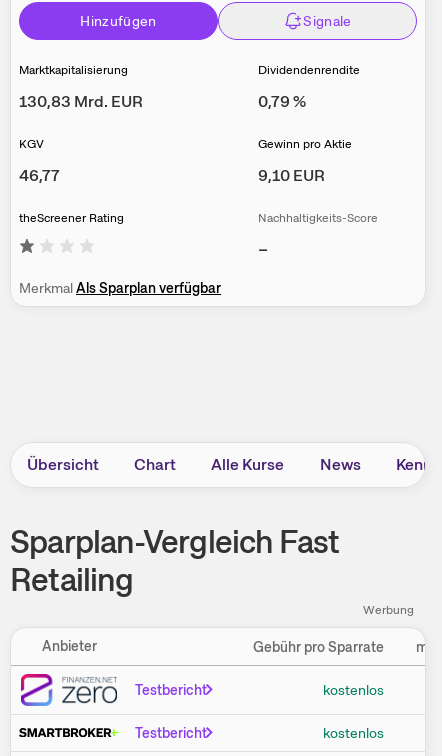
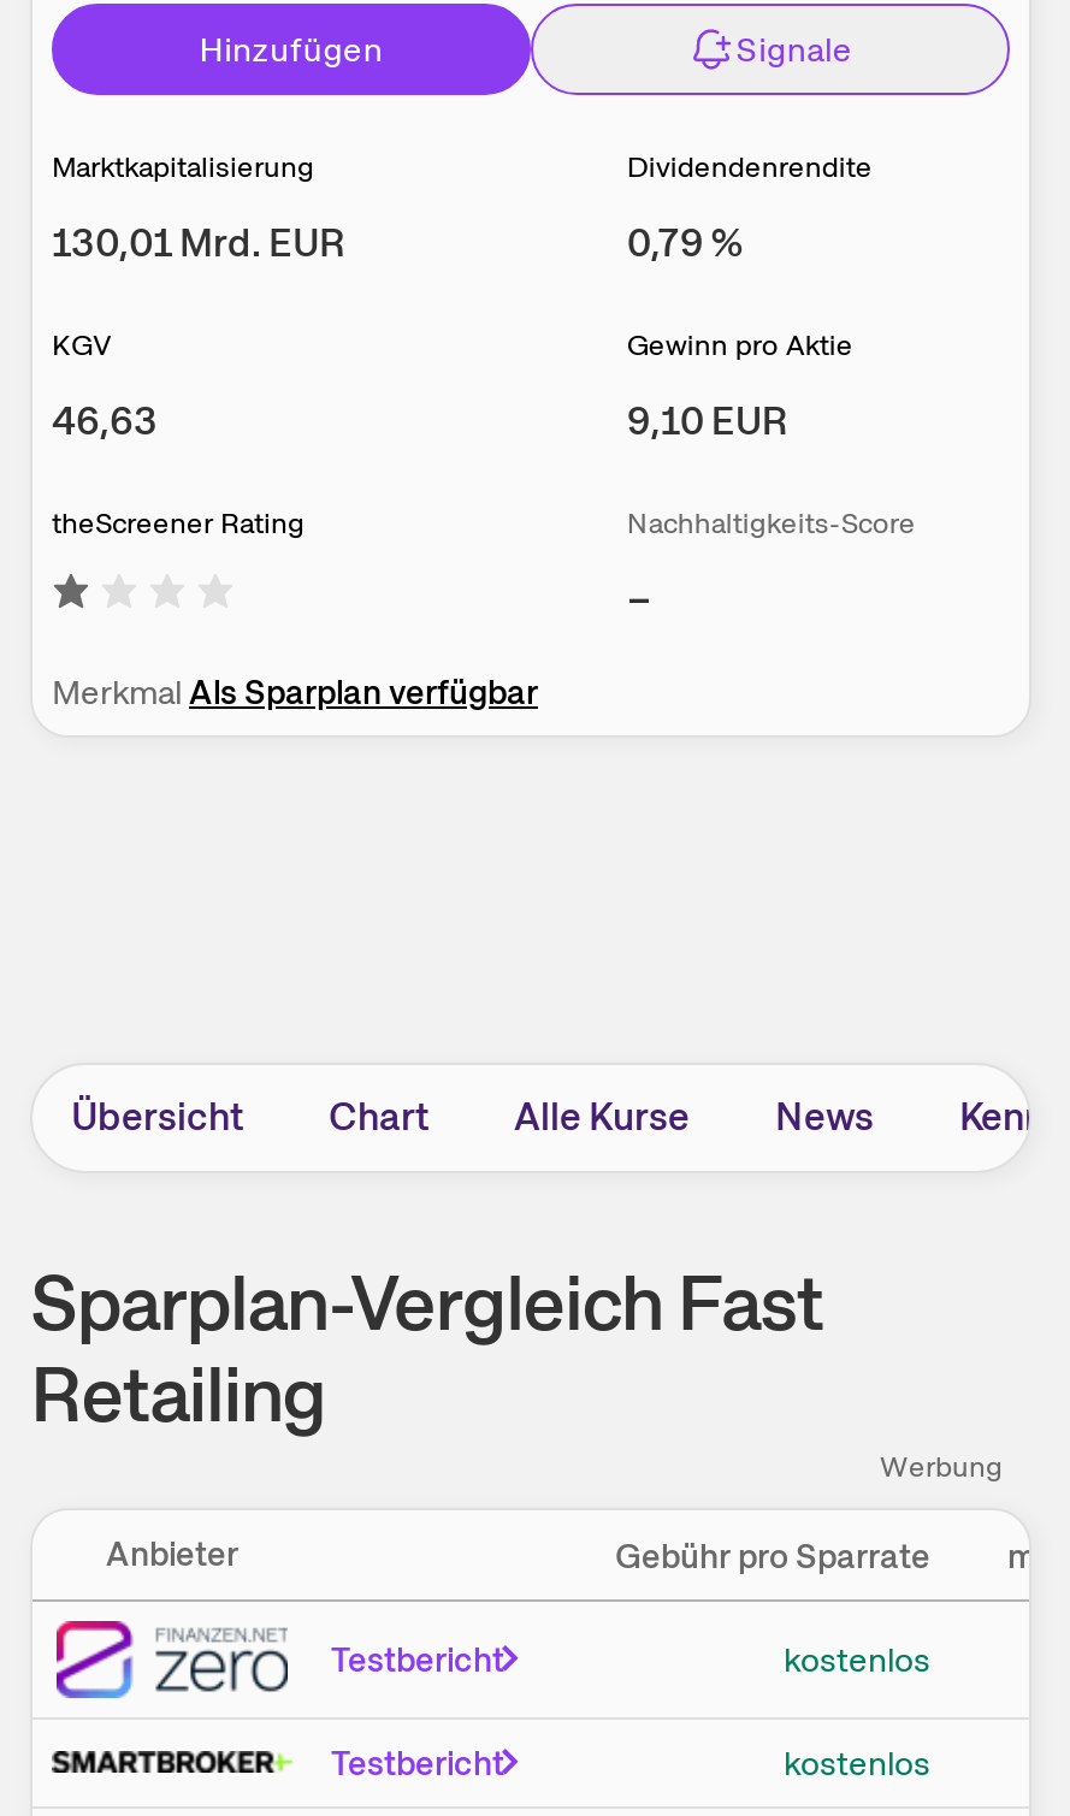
- 130,83 Mrd. EUR
+ 130,01 Mrd. EUR

- 46,77
+ 46,63
